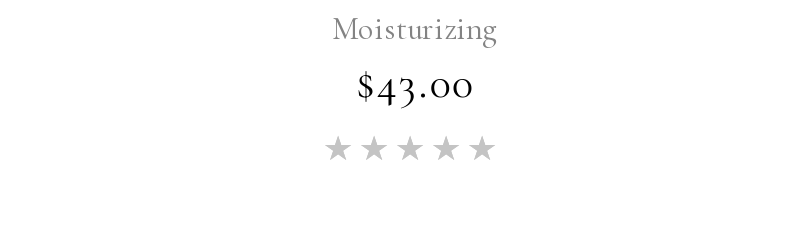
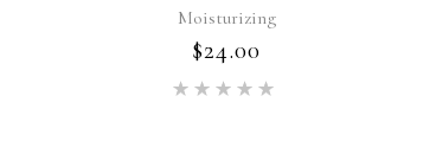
- $43.00
+ $24.00
